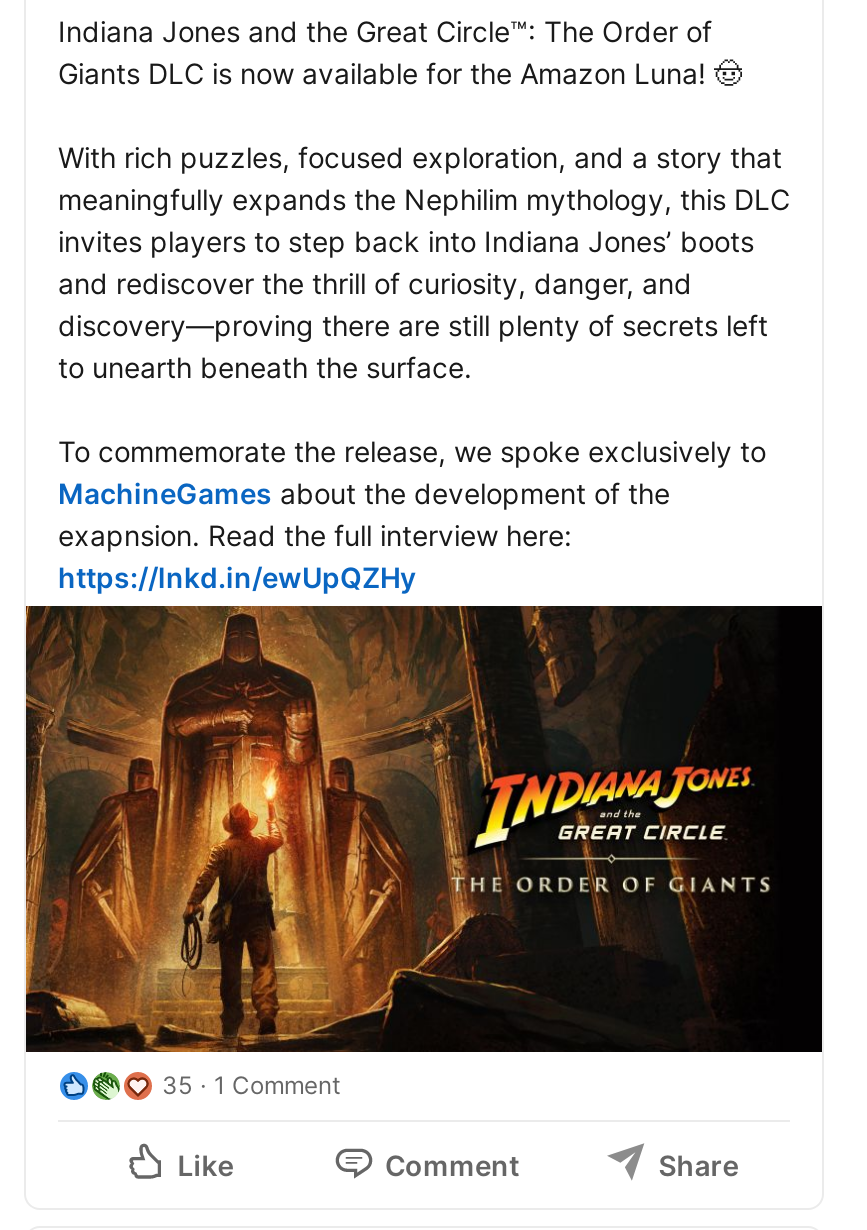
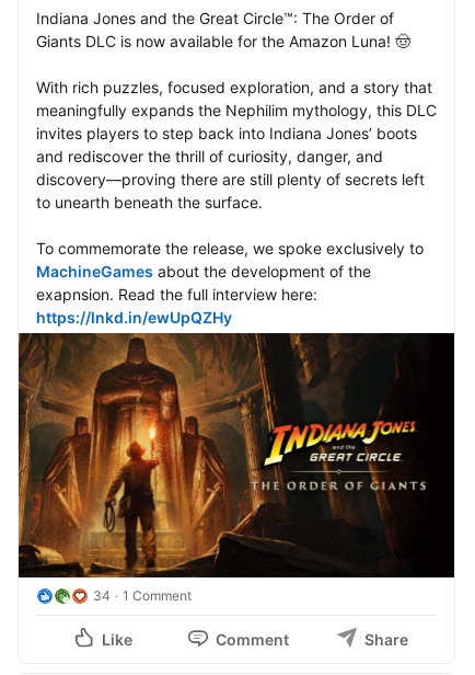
- 35 1 Comment
+ 34 1 Comment
